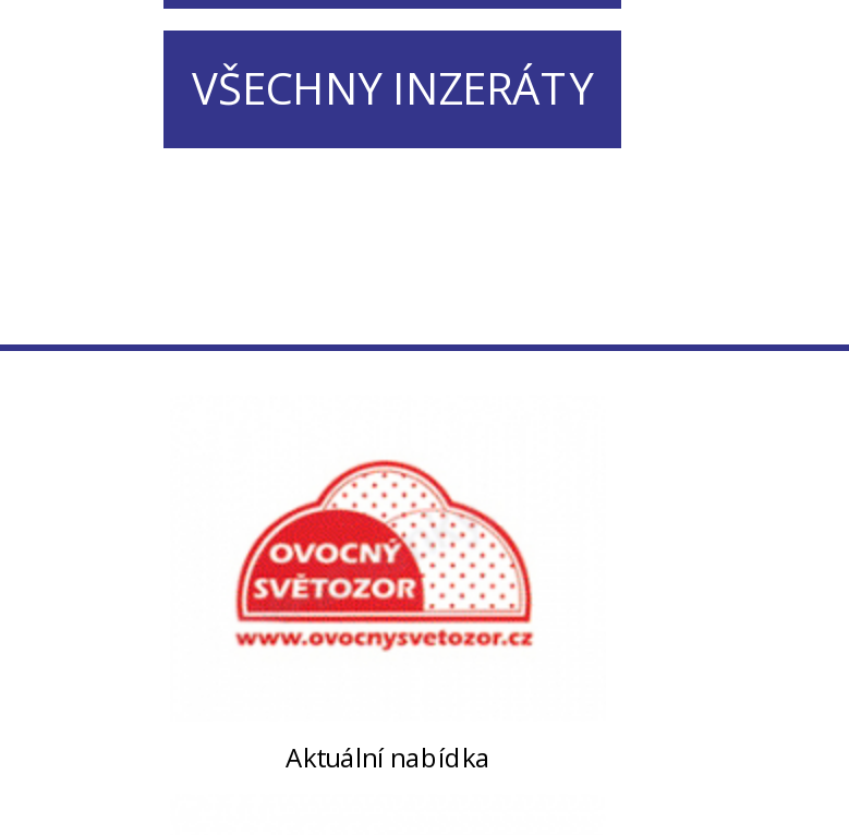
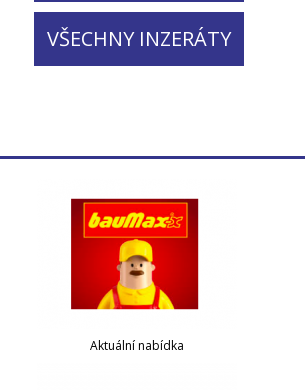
- [image]
+ [image]
